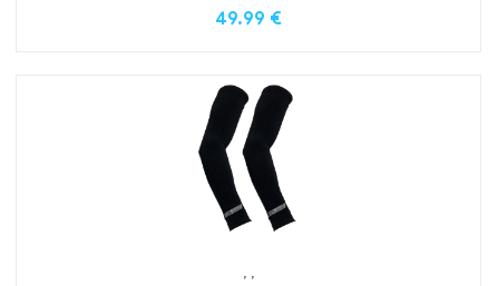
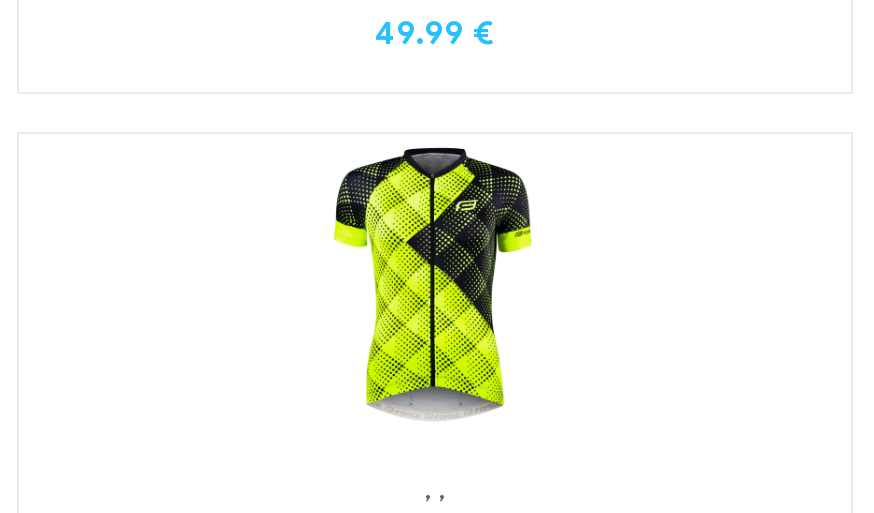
- [image]
+ [image]
